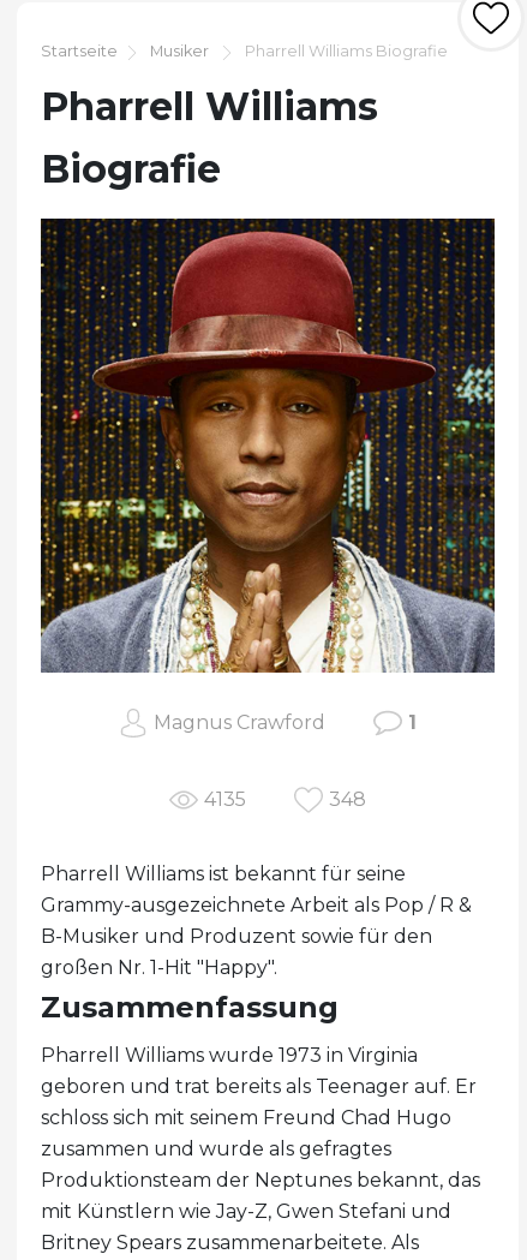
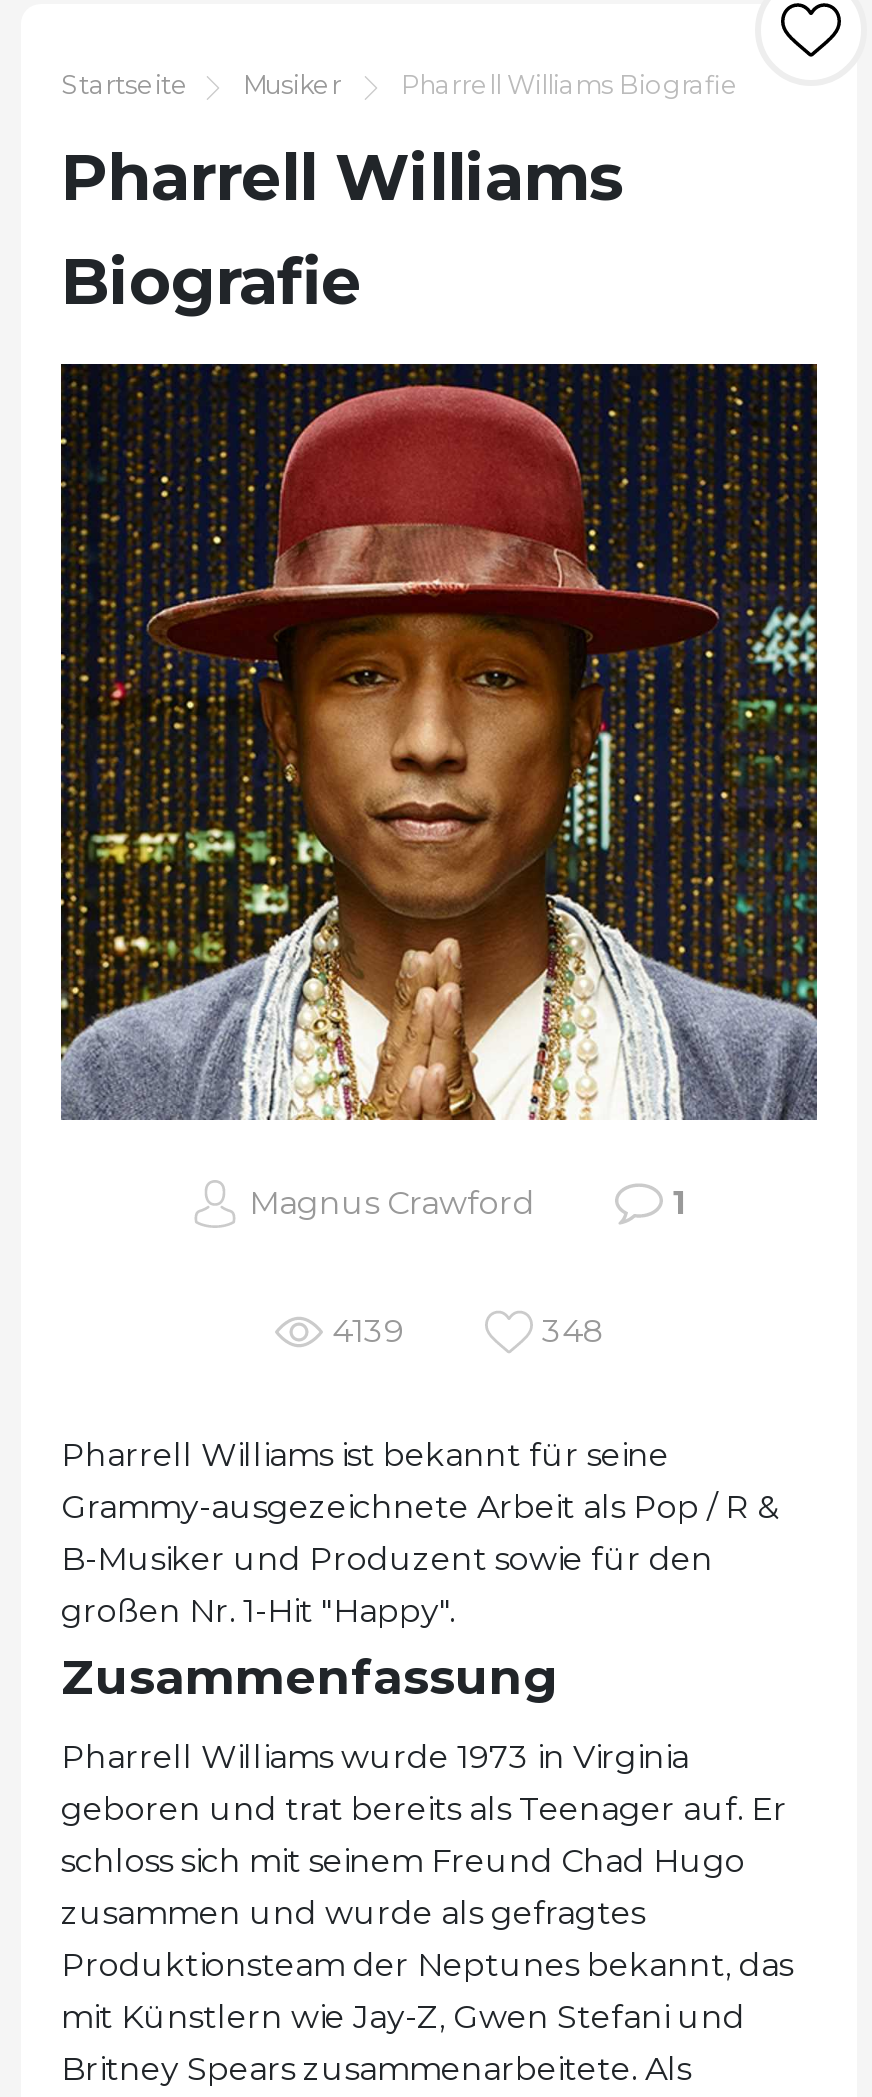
- 4135
+ 4139
